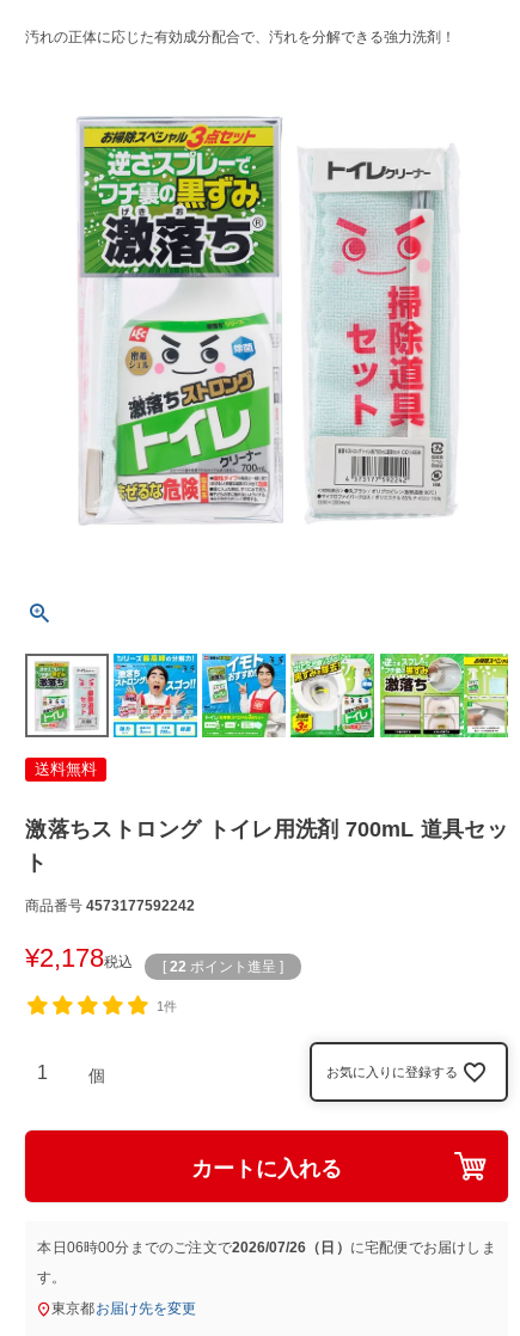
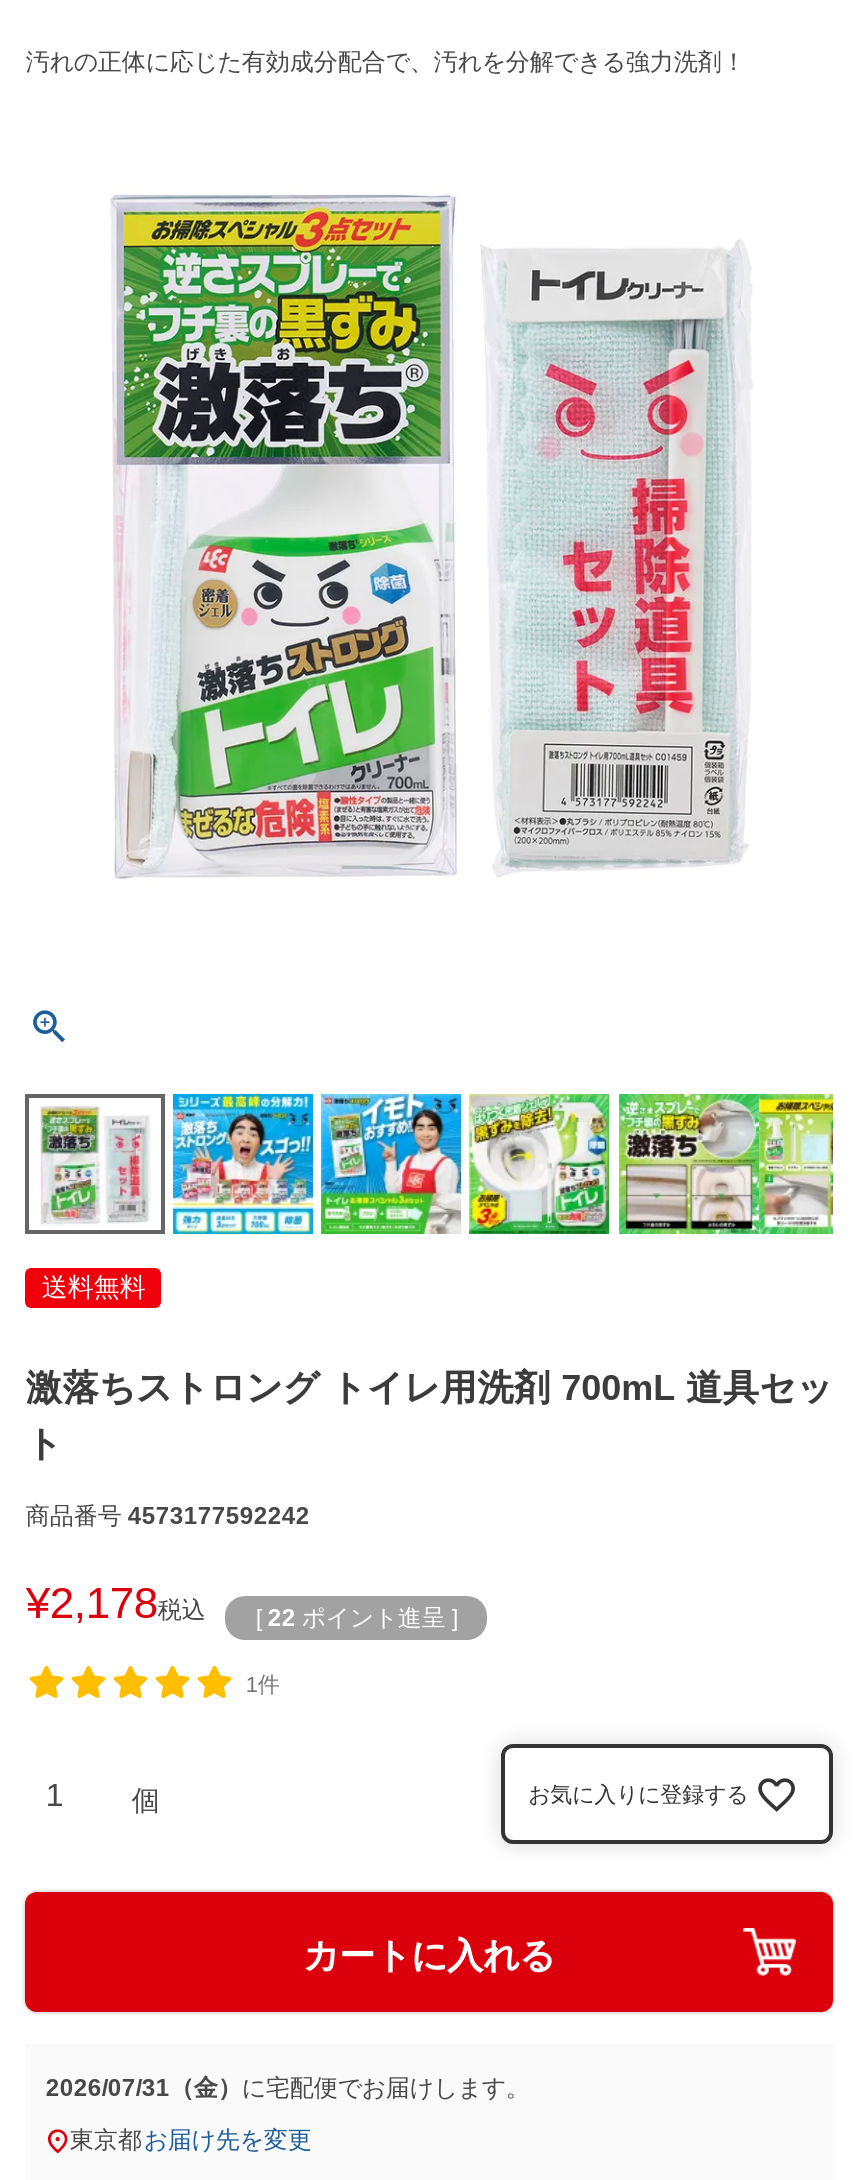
- 本日06時00分までのご注文で2026/07/26（日）に宅配便でお届けしま
- す。
+ 2026/07/31（金）に宅配便でお届けします。
